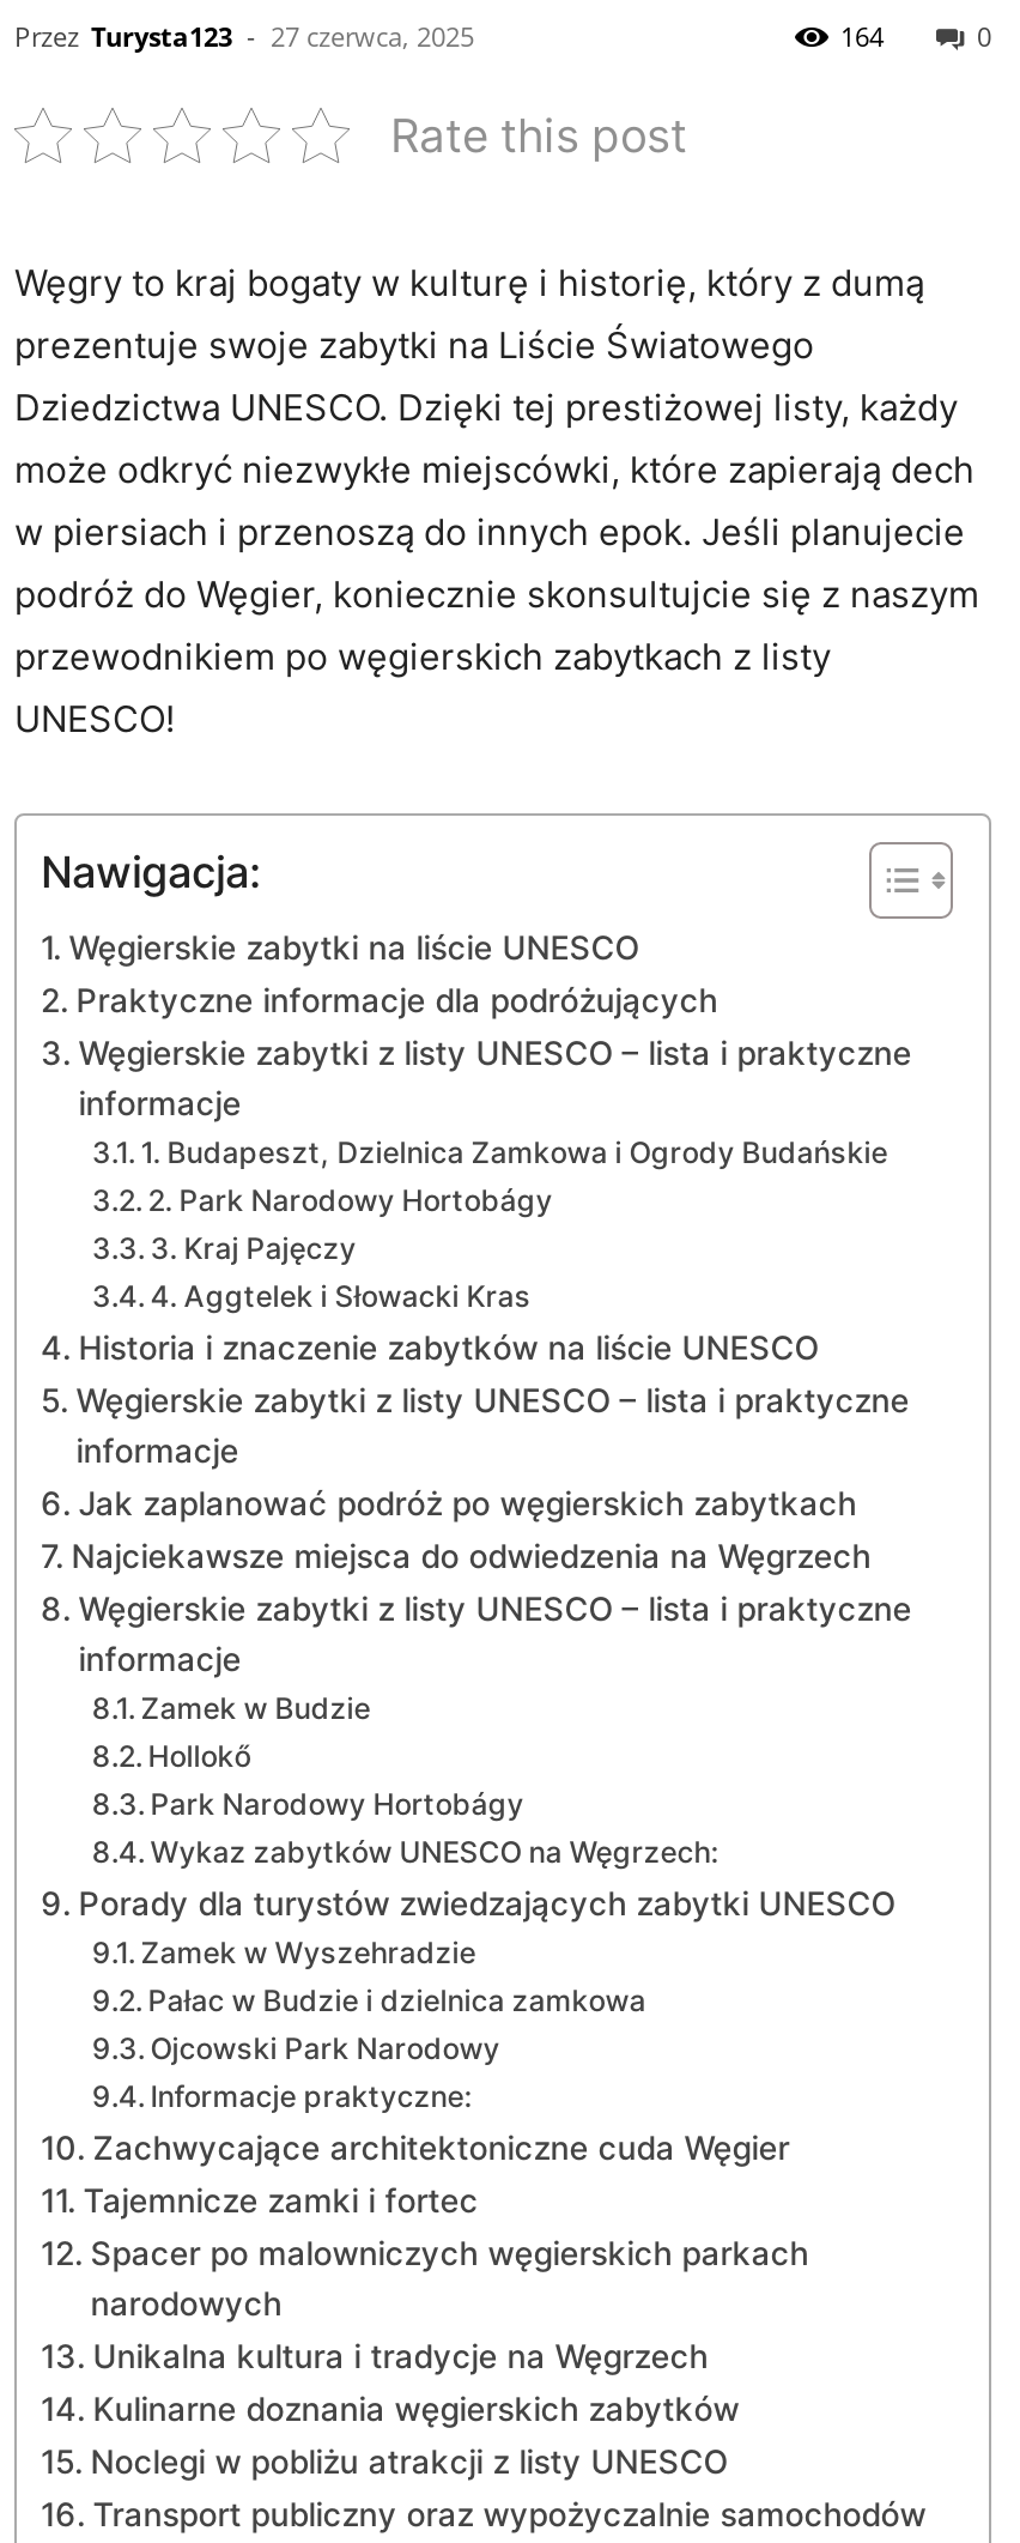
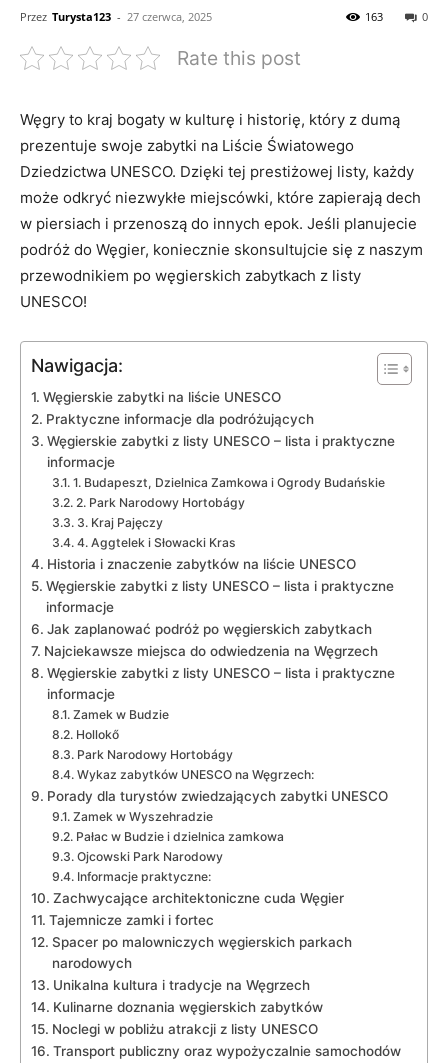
- 164
+ 163
